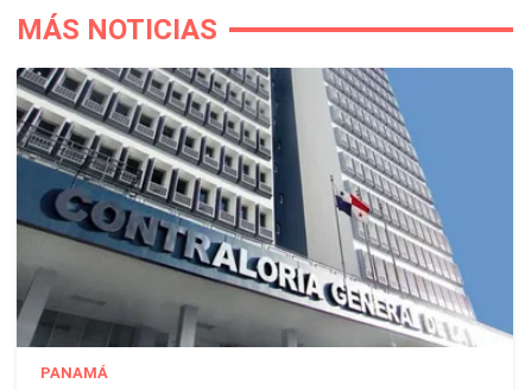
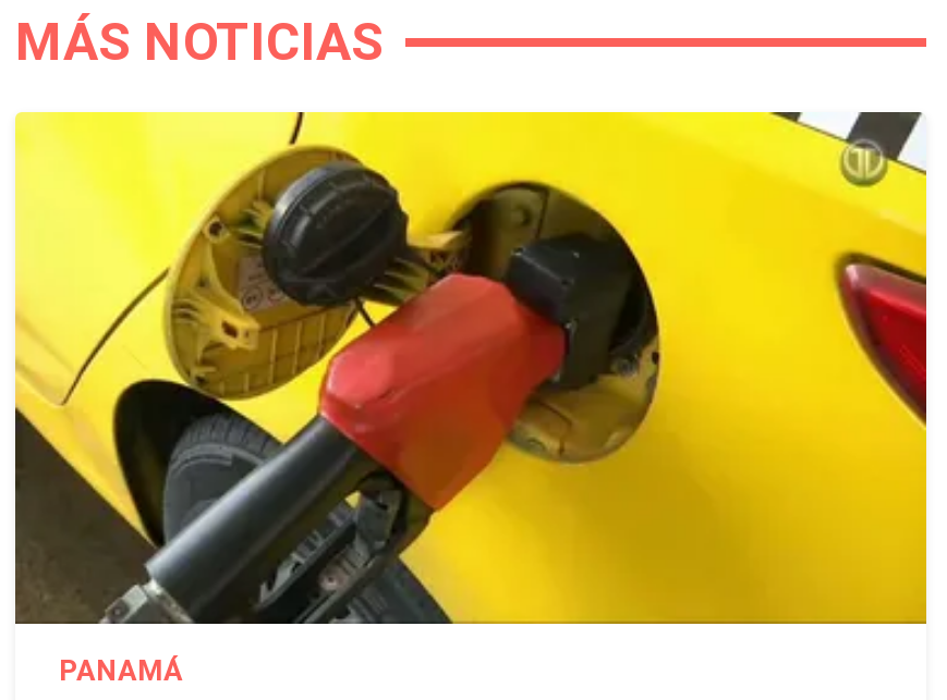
- [image]
+ [image]
